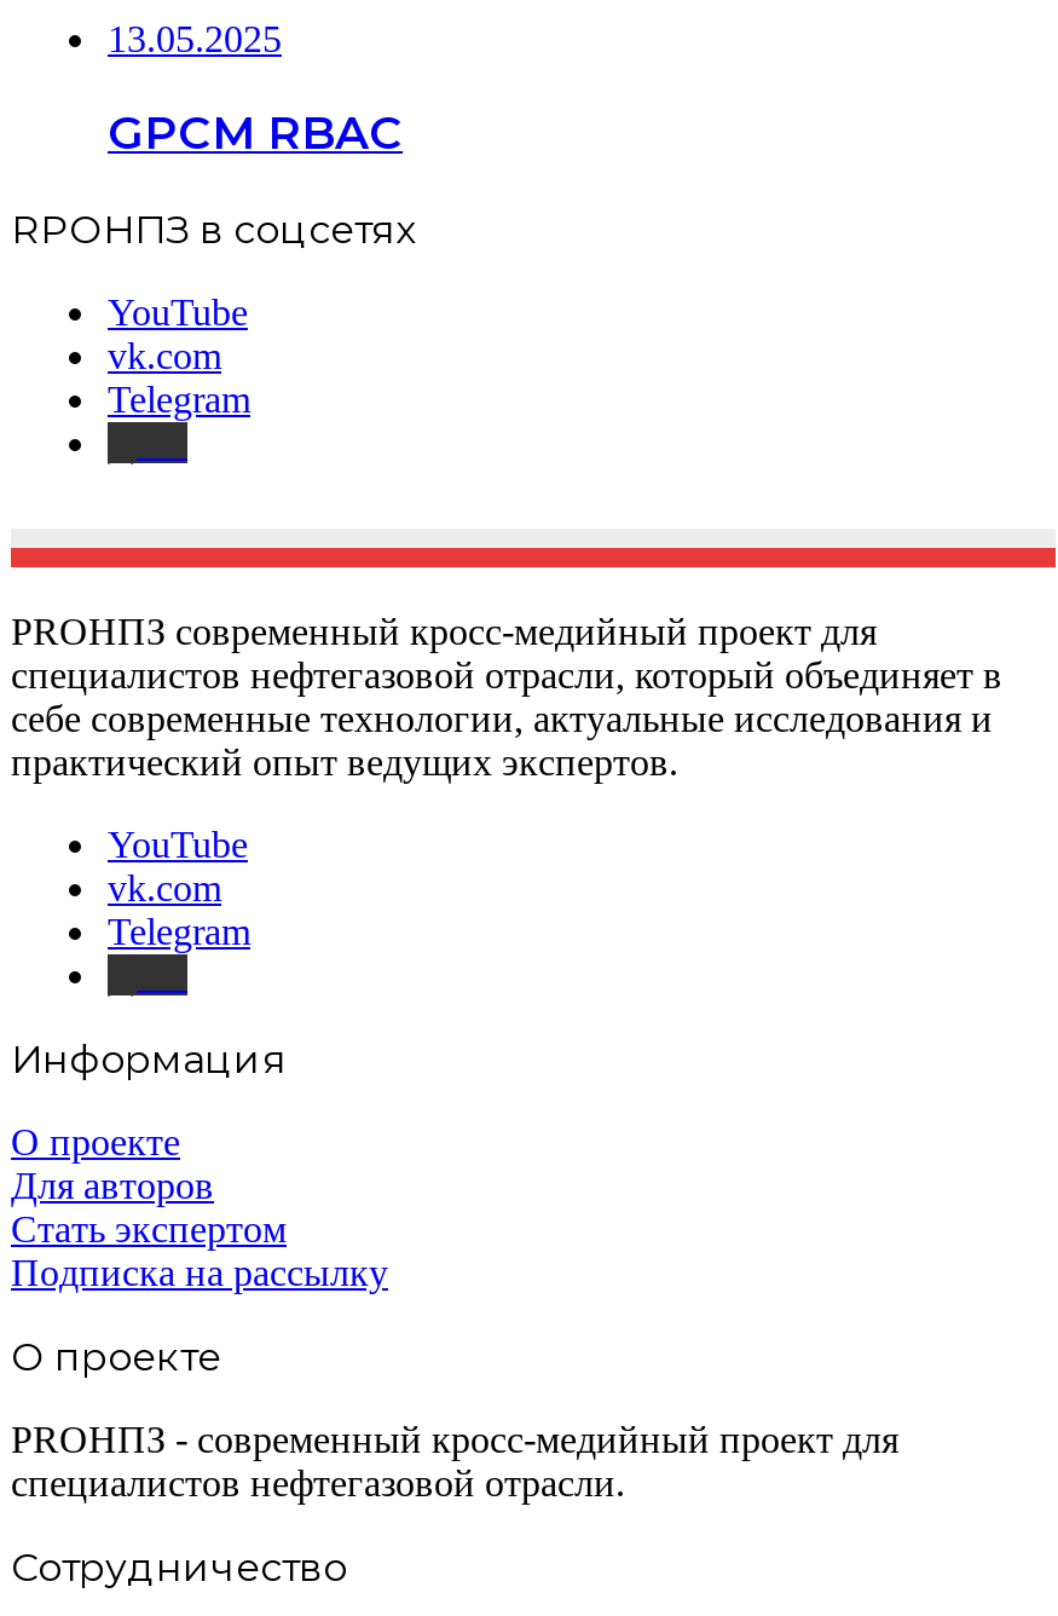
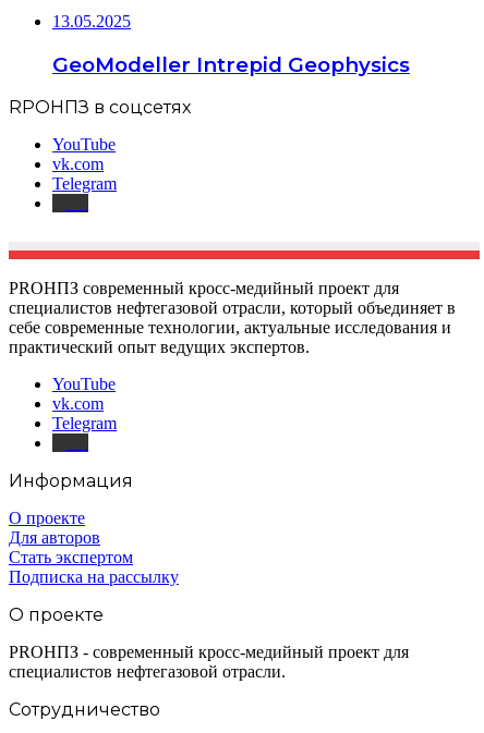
- GPCM RBAC
+ GeoModeller Intrepid Geophysics
